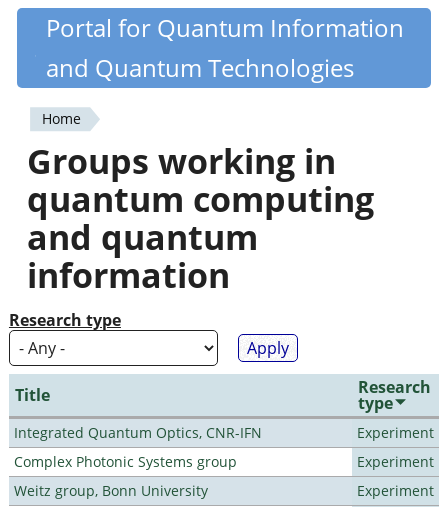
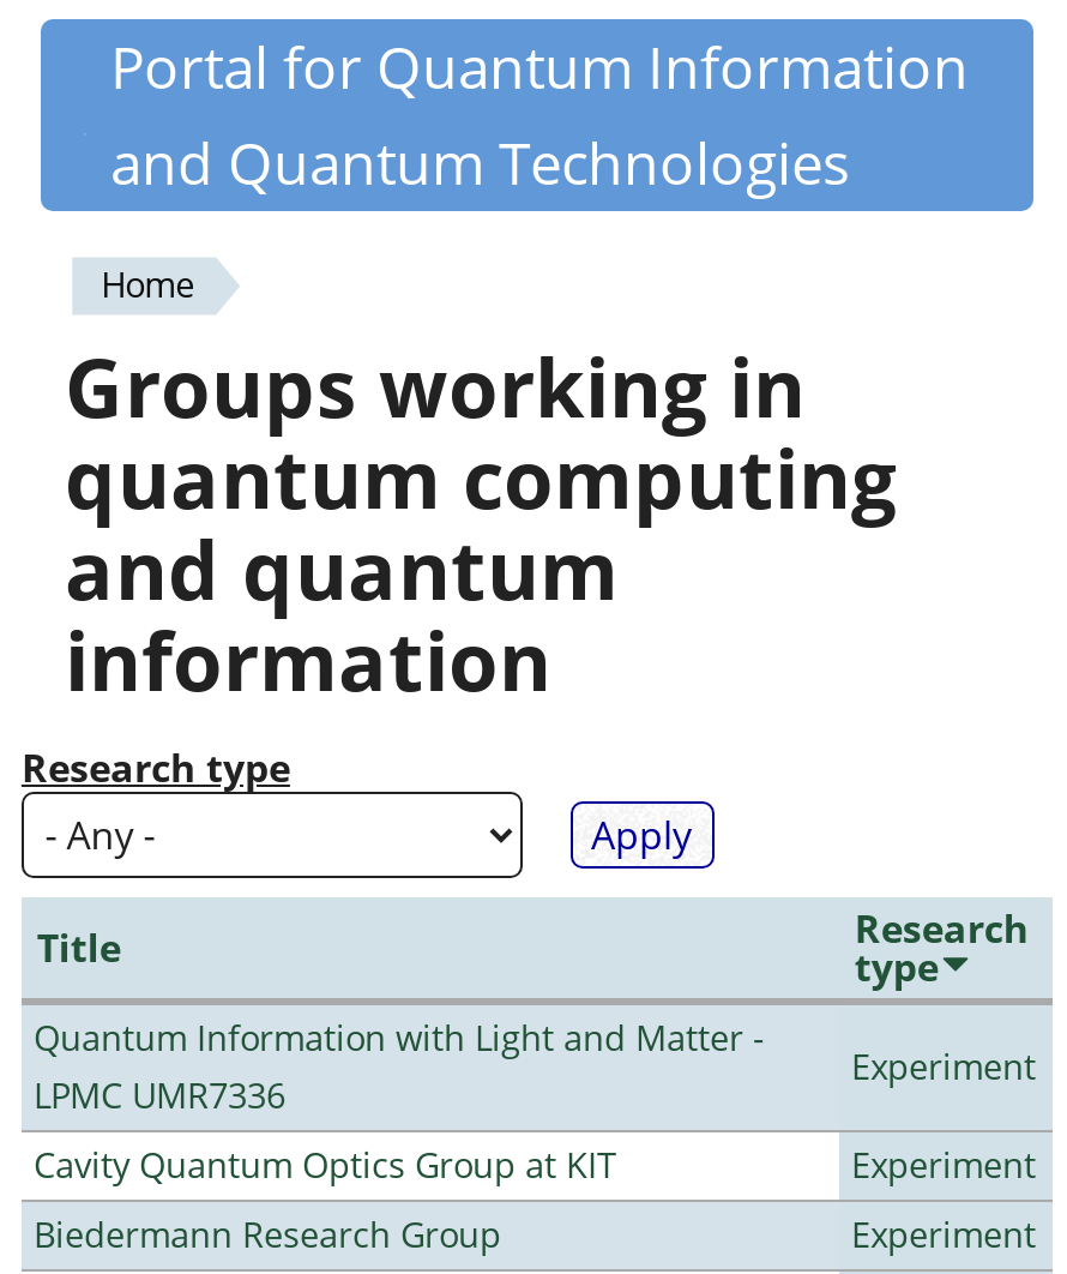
- Integrated Quantum Optics, CNR-IFN
+ Quantum Information with Light and Matter -
+ LPMC UMR7336

- Complex Photonic Systems group
+ Cavity Quantum Optics Group at KIT

- Weitz group, Bonn University
+ Biedermann Research Group
